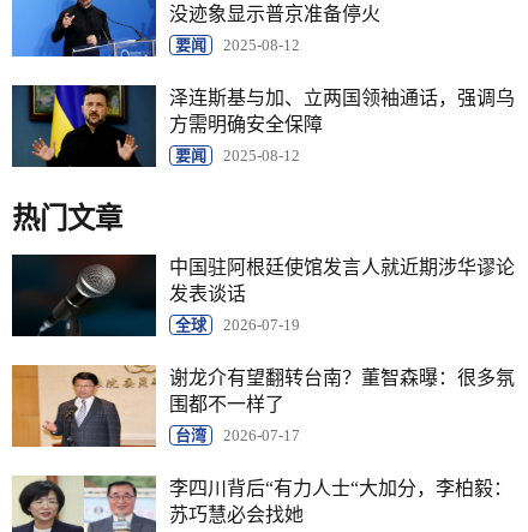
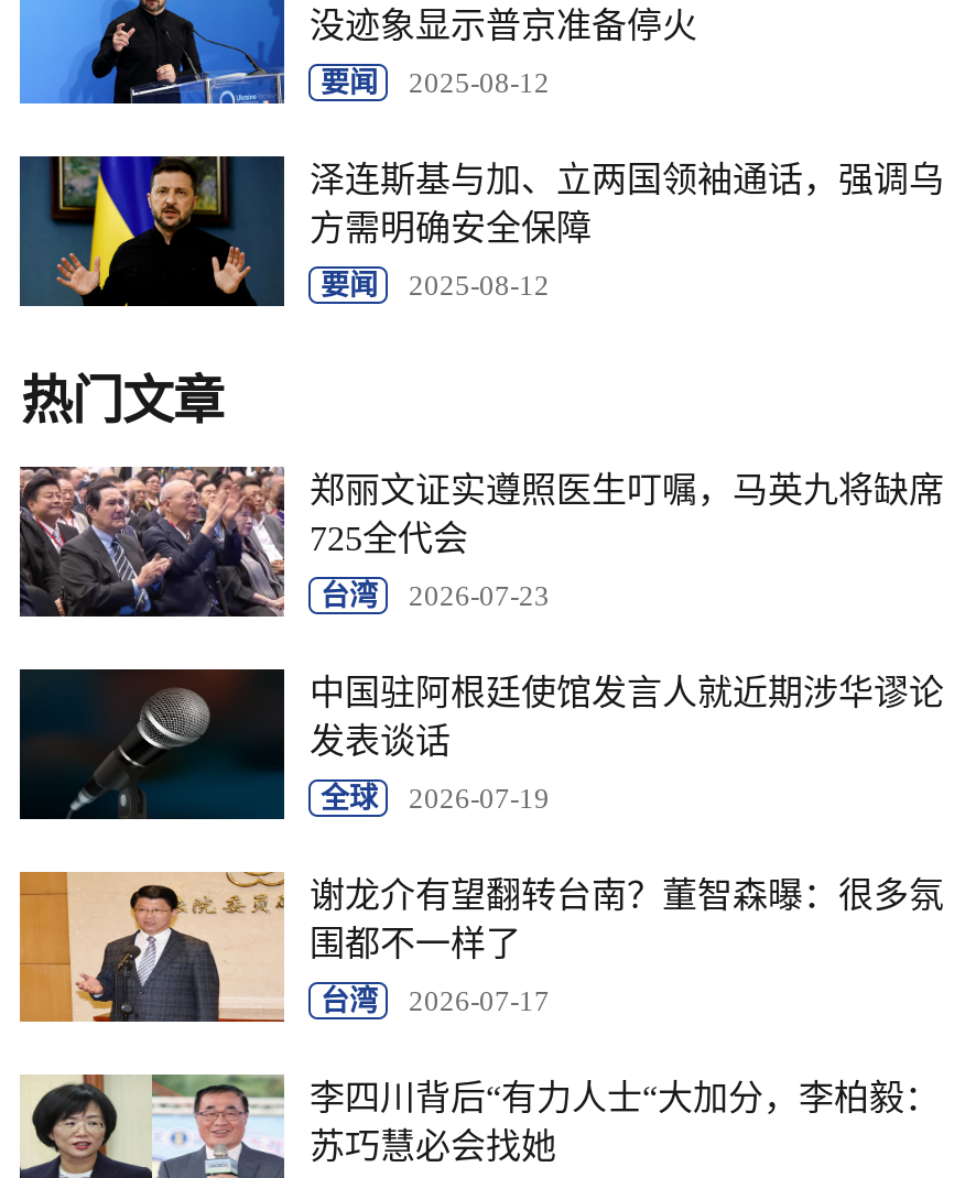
+ [image]
+ 郑丽文证实遵照医生叮嘱，马英九将缺席
+ 725全代会
+ 台湾
+ 2026-07-23
